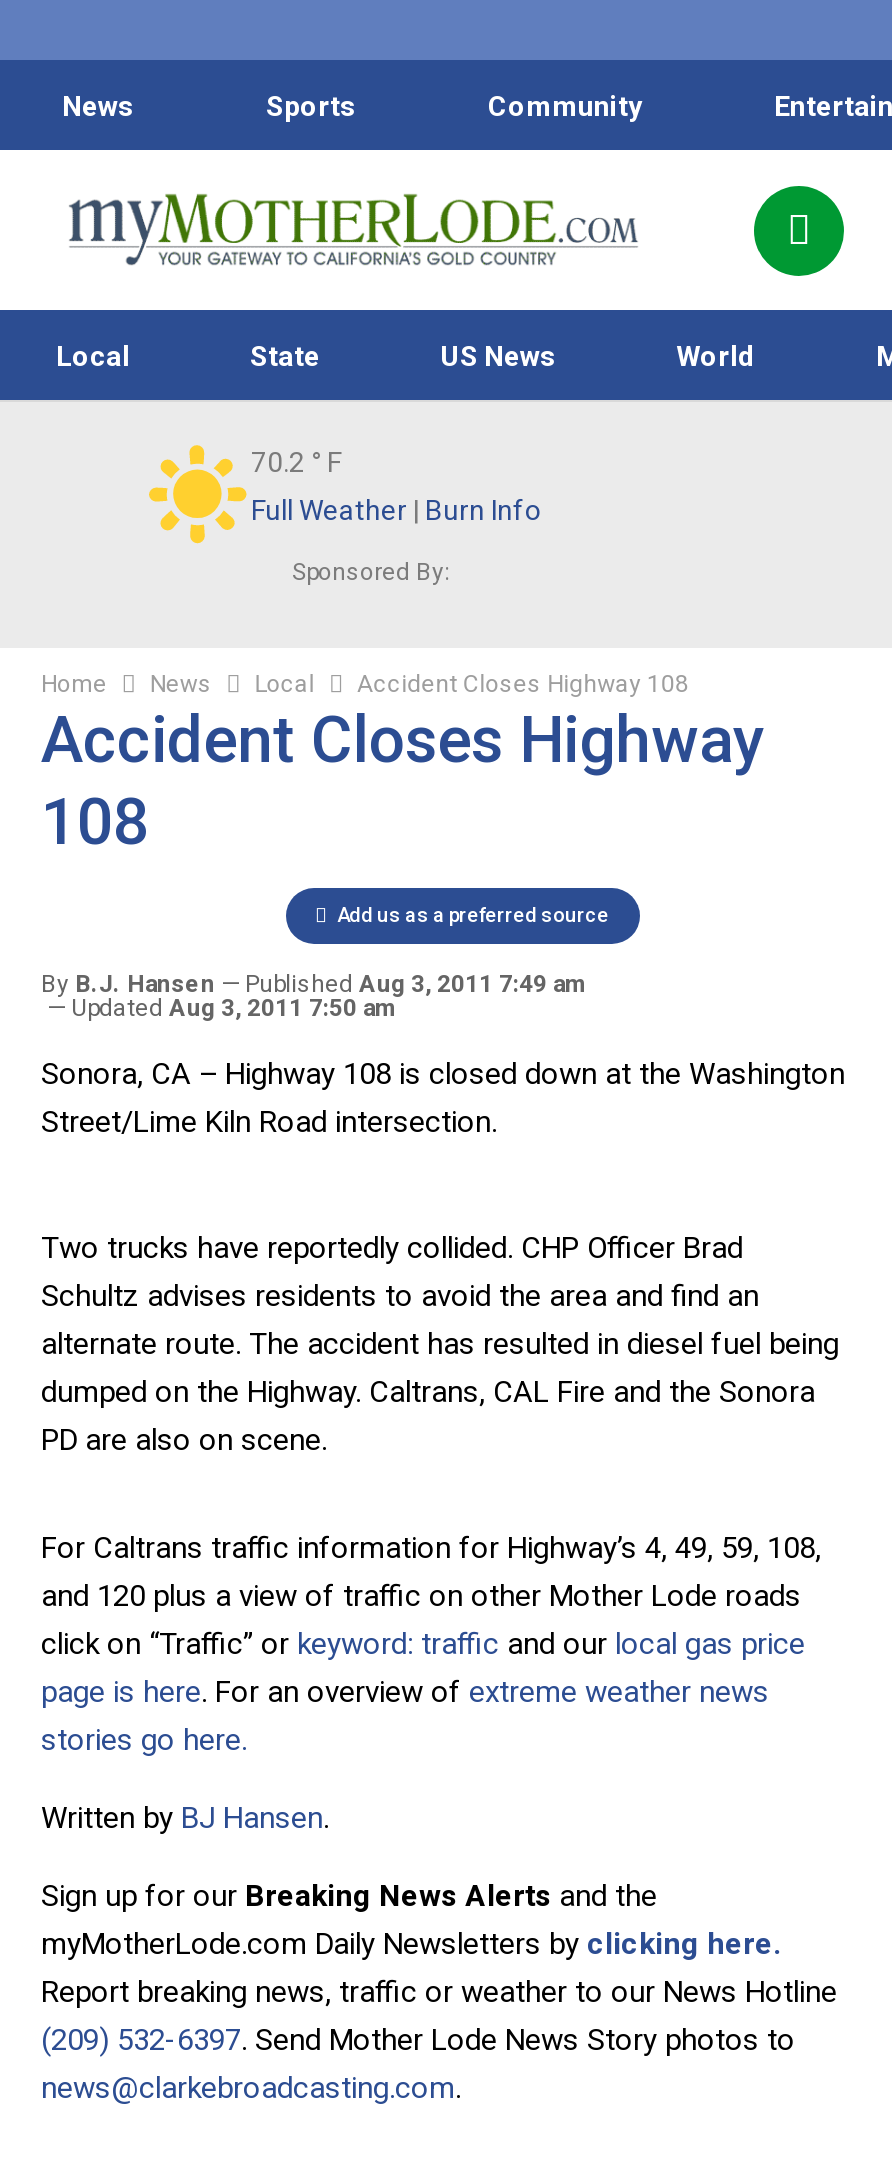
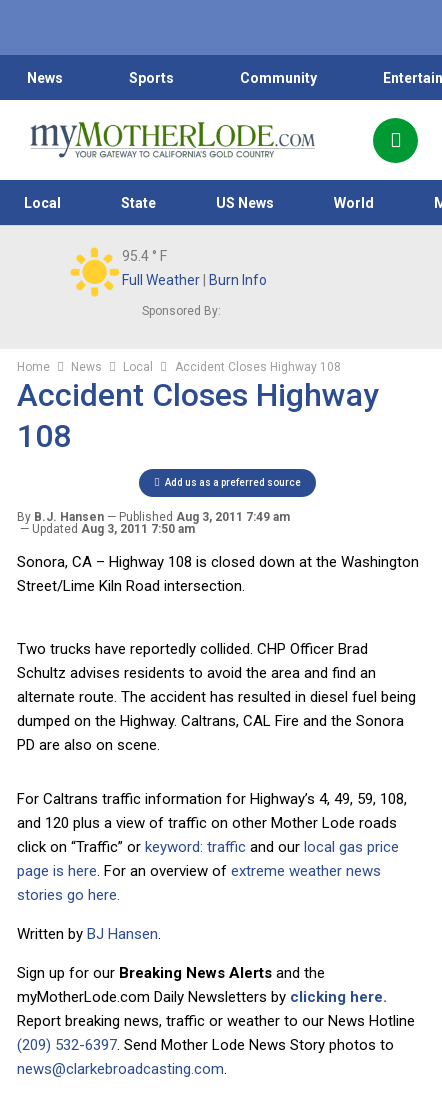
- 70.2 ° F
+ 95.4 ° F
